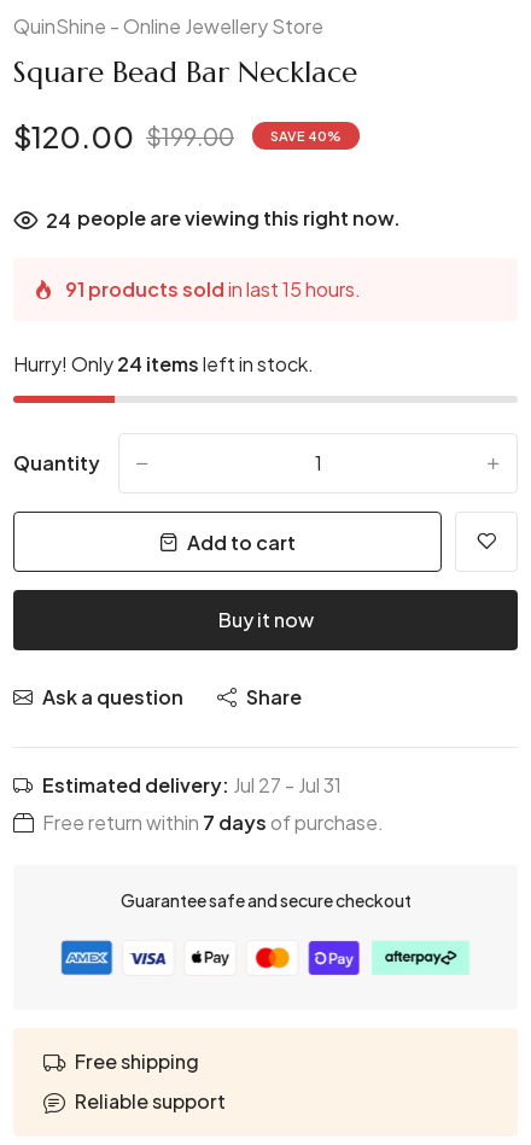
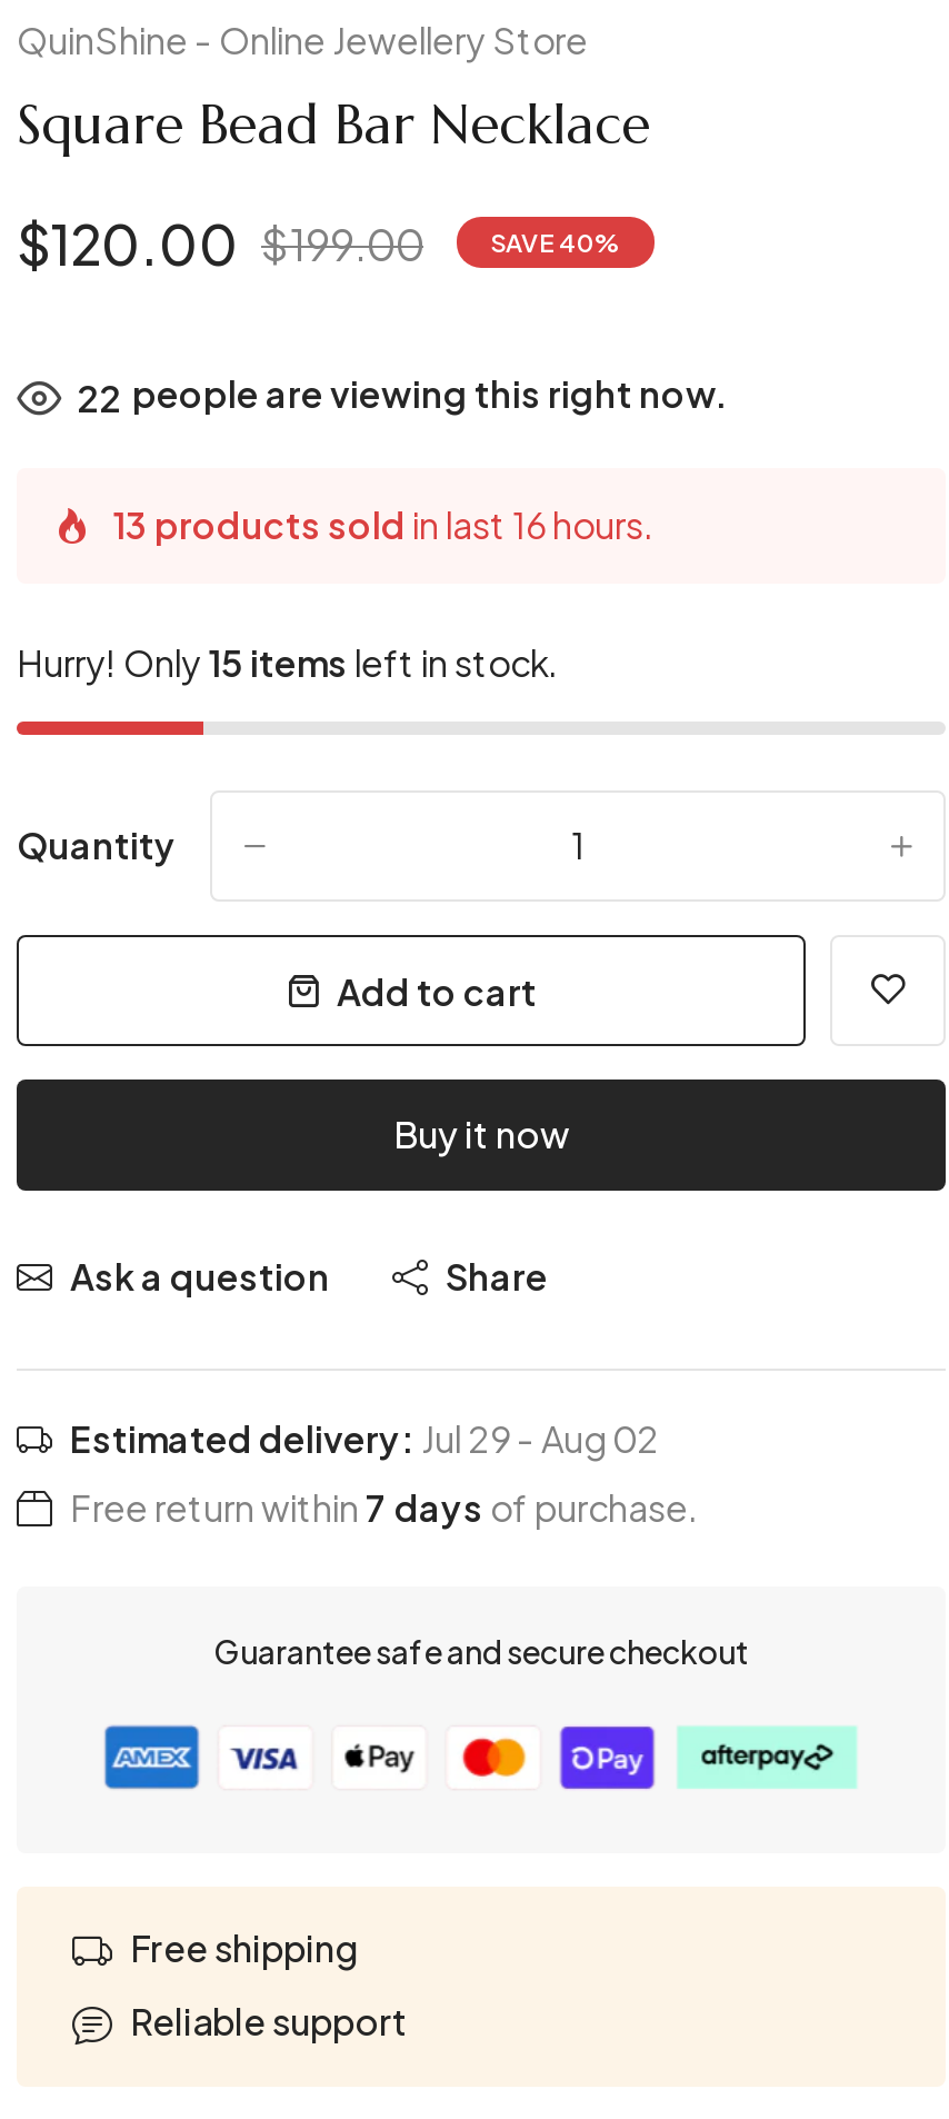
- 24 people are viewing this right now.
+ 22 people are viewing this right now.

- 91 products sold in last 15 hours.
+ 13 products sold in last 16 hours.

- Hurry! Only 24 items left in stock.
+ Hurry! Only 15 items left in stock.

- Estimated delivery: Jul 27 - Jul 31
+ Estimated delivery: Jul 29 - Aug 02
